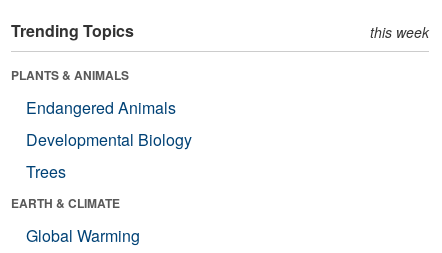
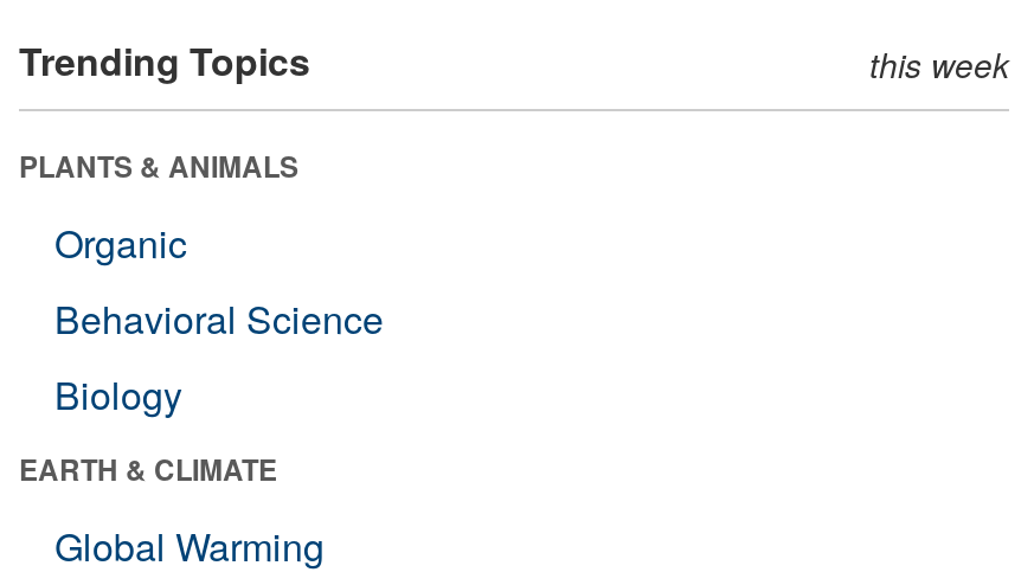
- Endangered Animals
- Developmental Biology
- Trees
+ Organic
+ Behavioral Science
+ Biology
